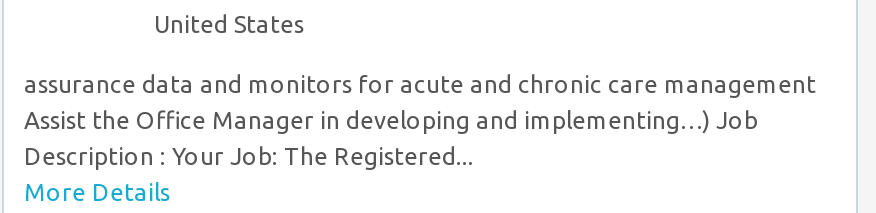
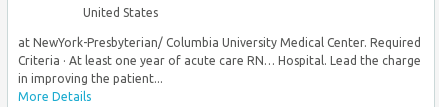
- assurance data and monitors for acute and chronic care management
- Assist the Office Manager in developing and implementing…) Job
- Description : Your Job: The Registered...
+ at NewYork-Presbyterian/ Columbia University Medical Center. Required
+ Criteria · At least one year of acute care RN… Hospital. Lead the charge
+ in improving the patient...
